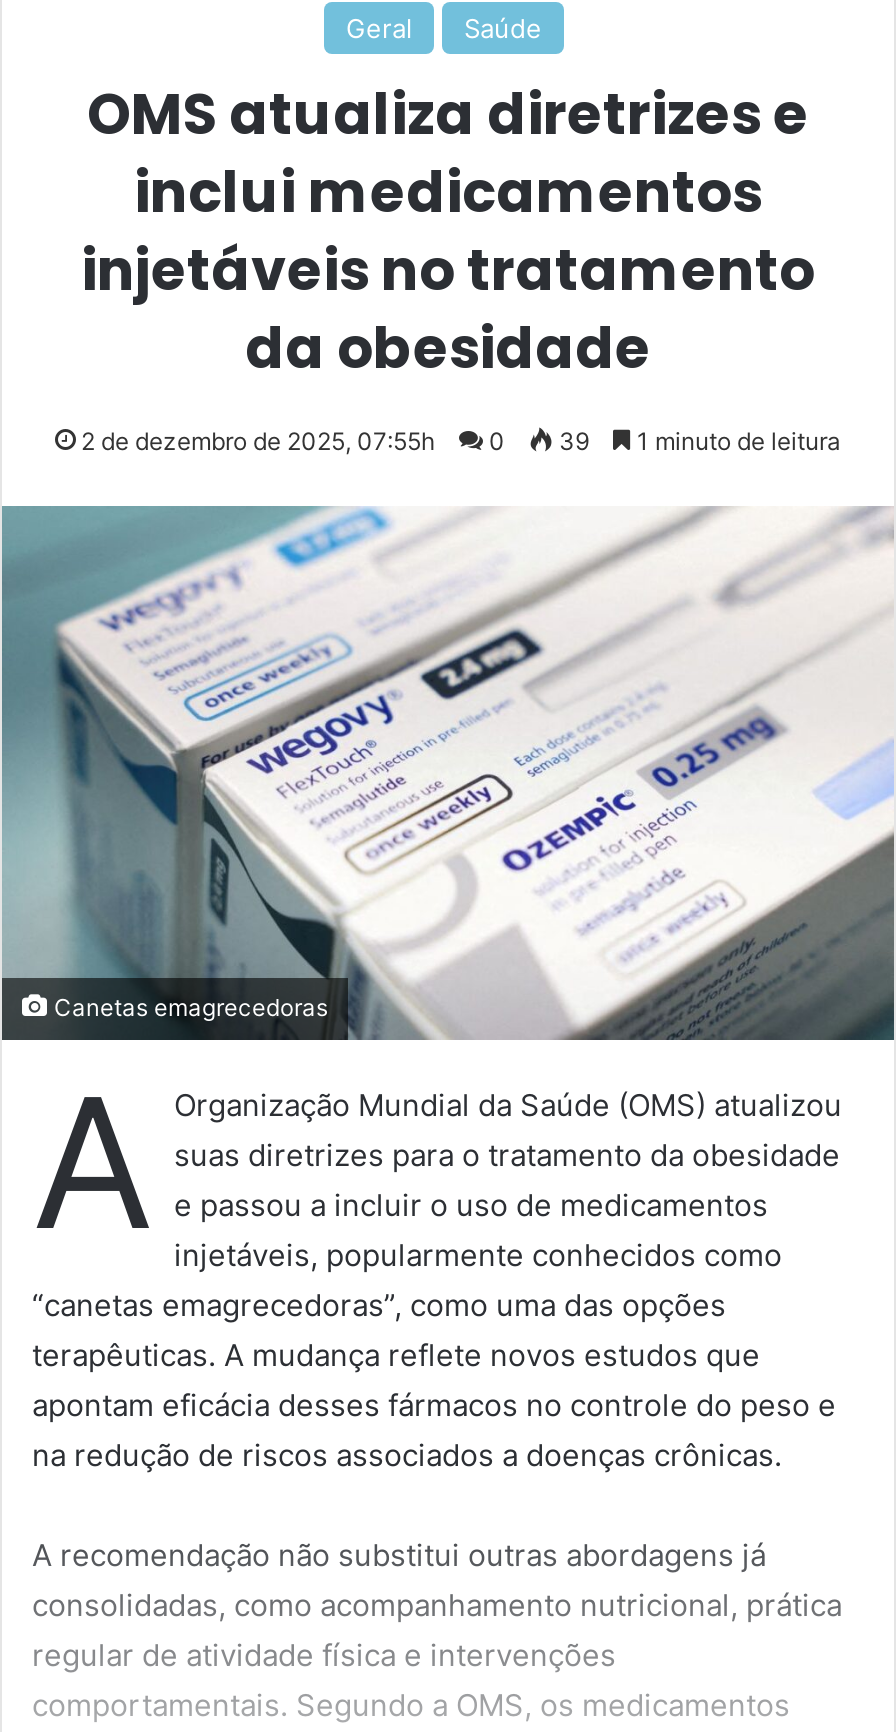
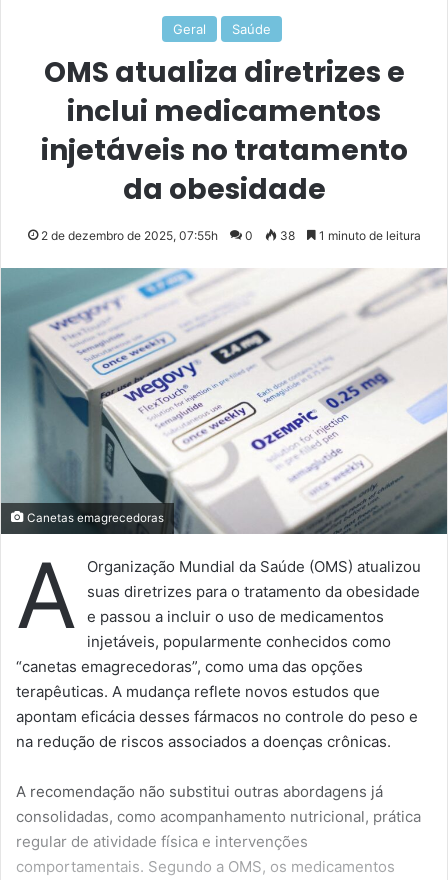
- 2 de dezembro de 2025, 07:55h 0 39 1 minuto de leitura
+ 2 de dezembro de 2025, 07:55h 0 38 1 minuto de leitura
